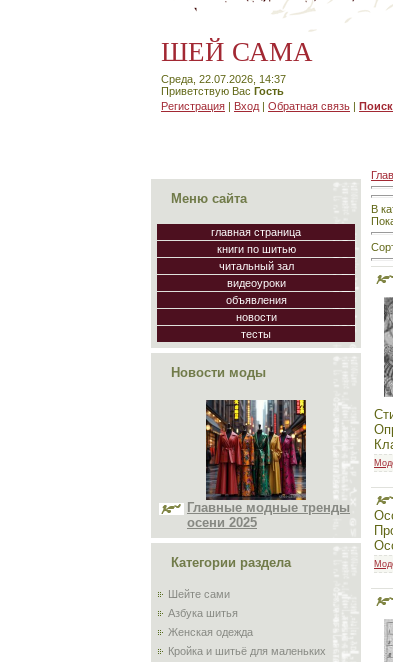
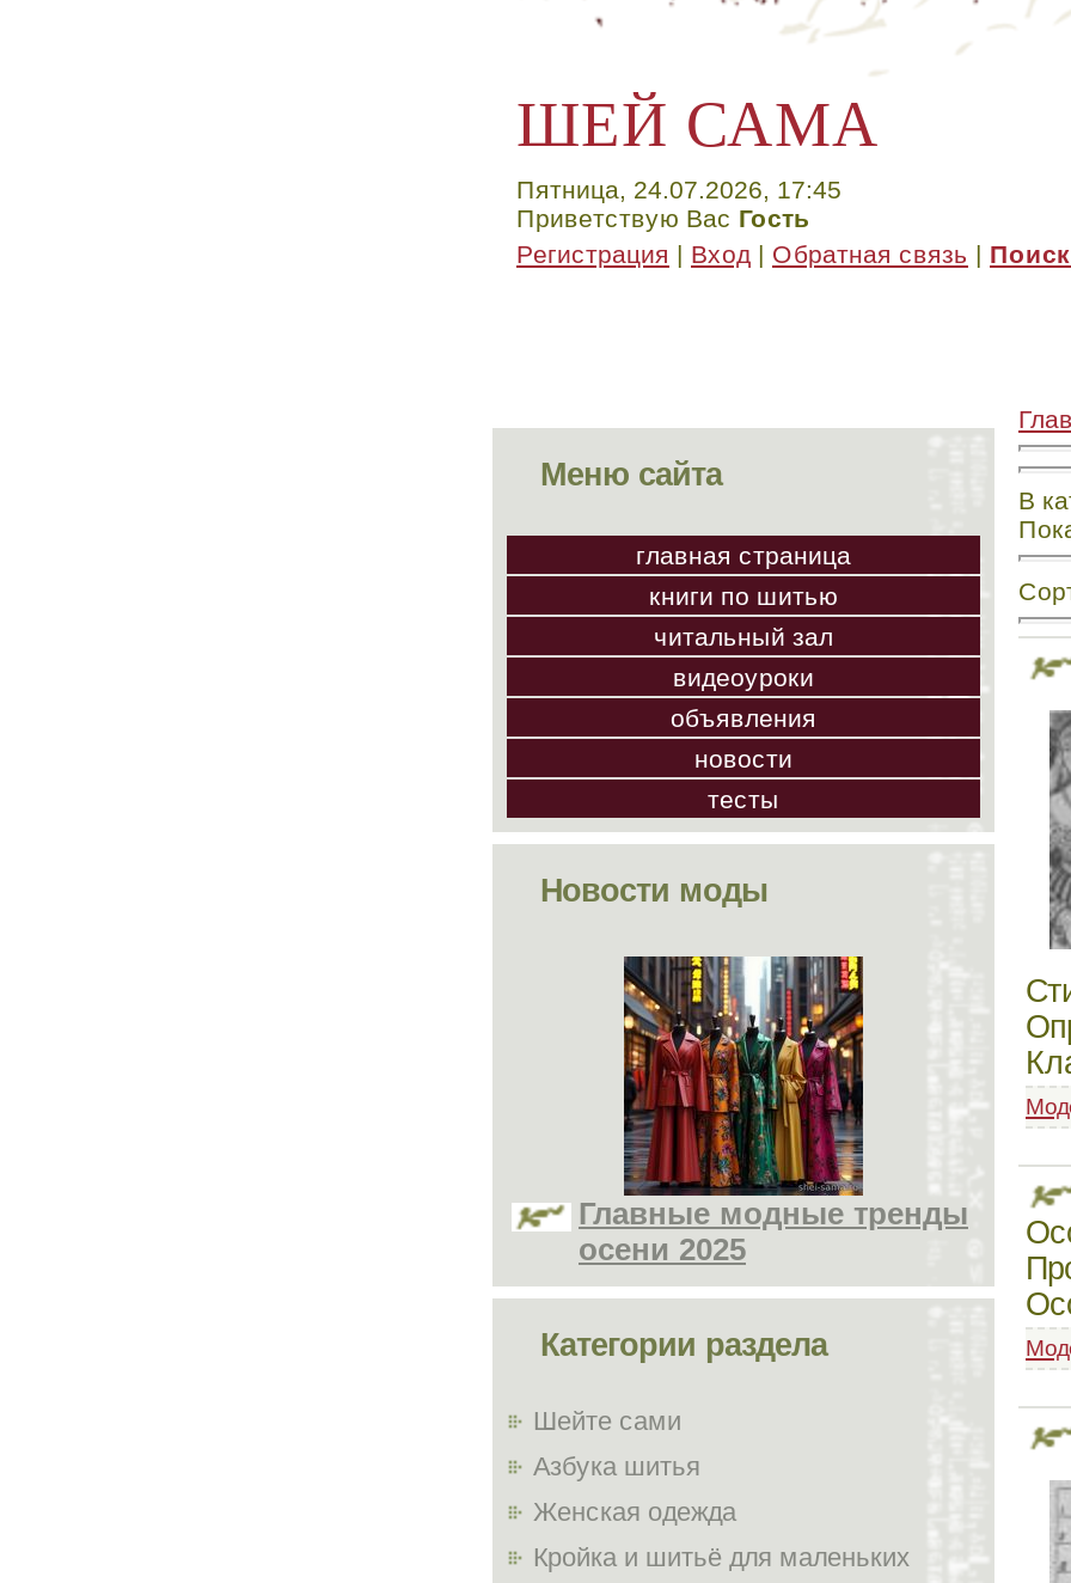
- Среда, 22.07.2026, 14:37
+ Пятница, 24.07.2026, 17:45
